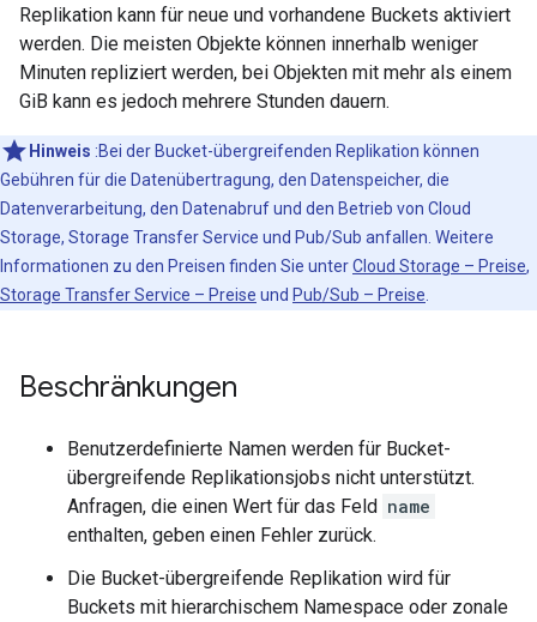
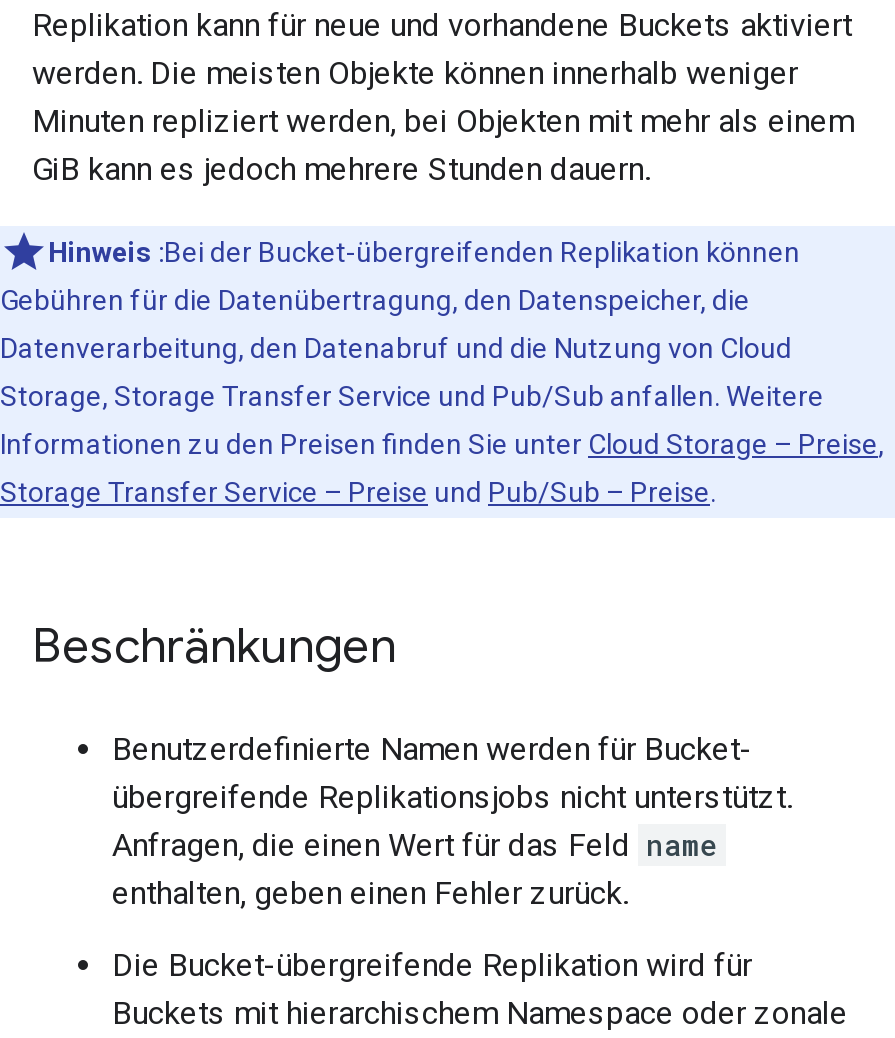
- Datenverarbeitung, den Datenabruf und den Betrieb von Cloud
+ Datenverarbeitung, den Datenabruf und die Nutzung von Cloud
